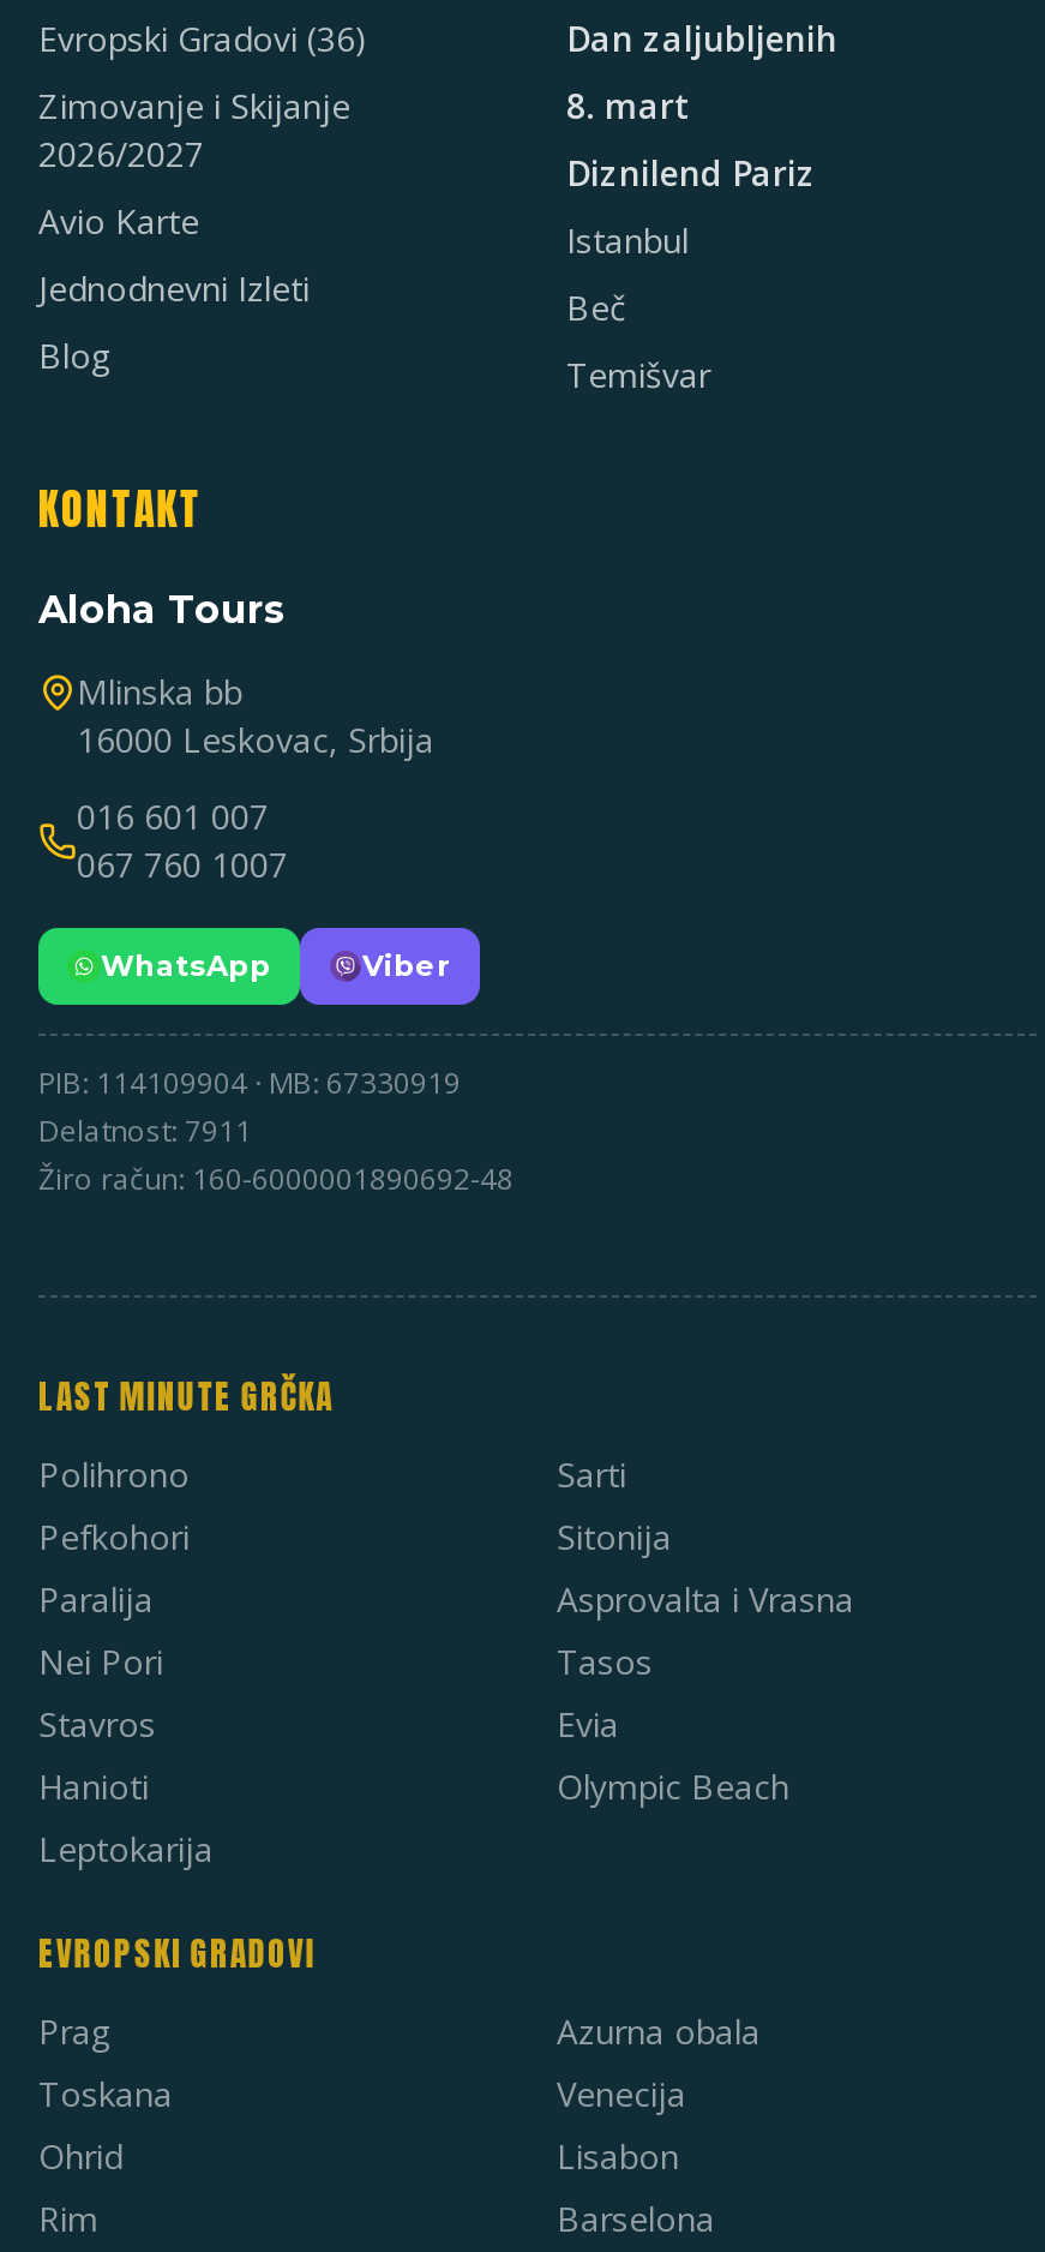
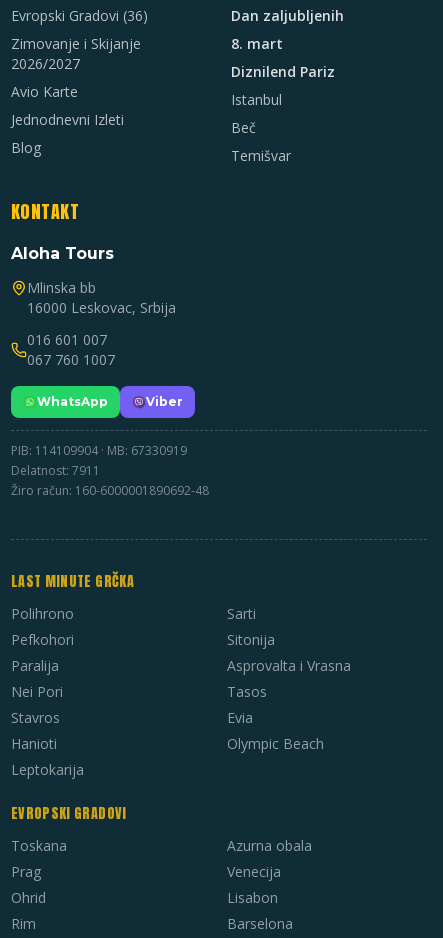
moved down: Prag

moved up: Toskana
